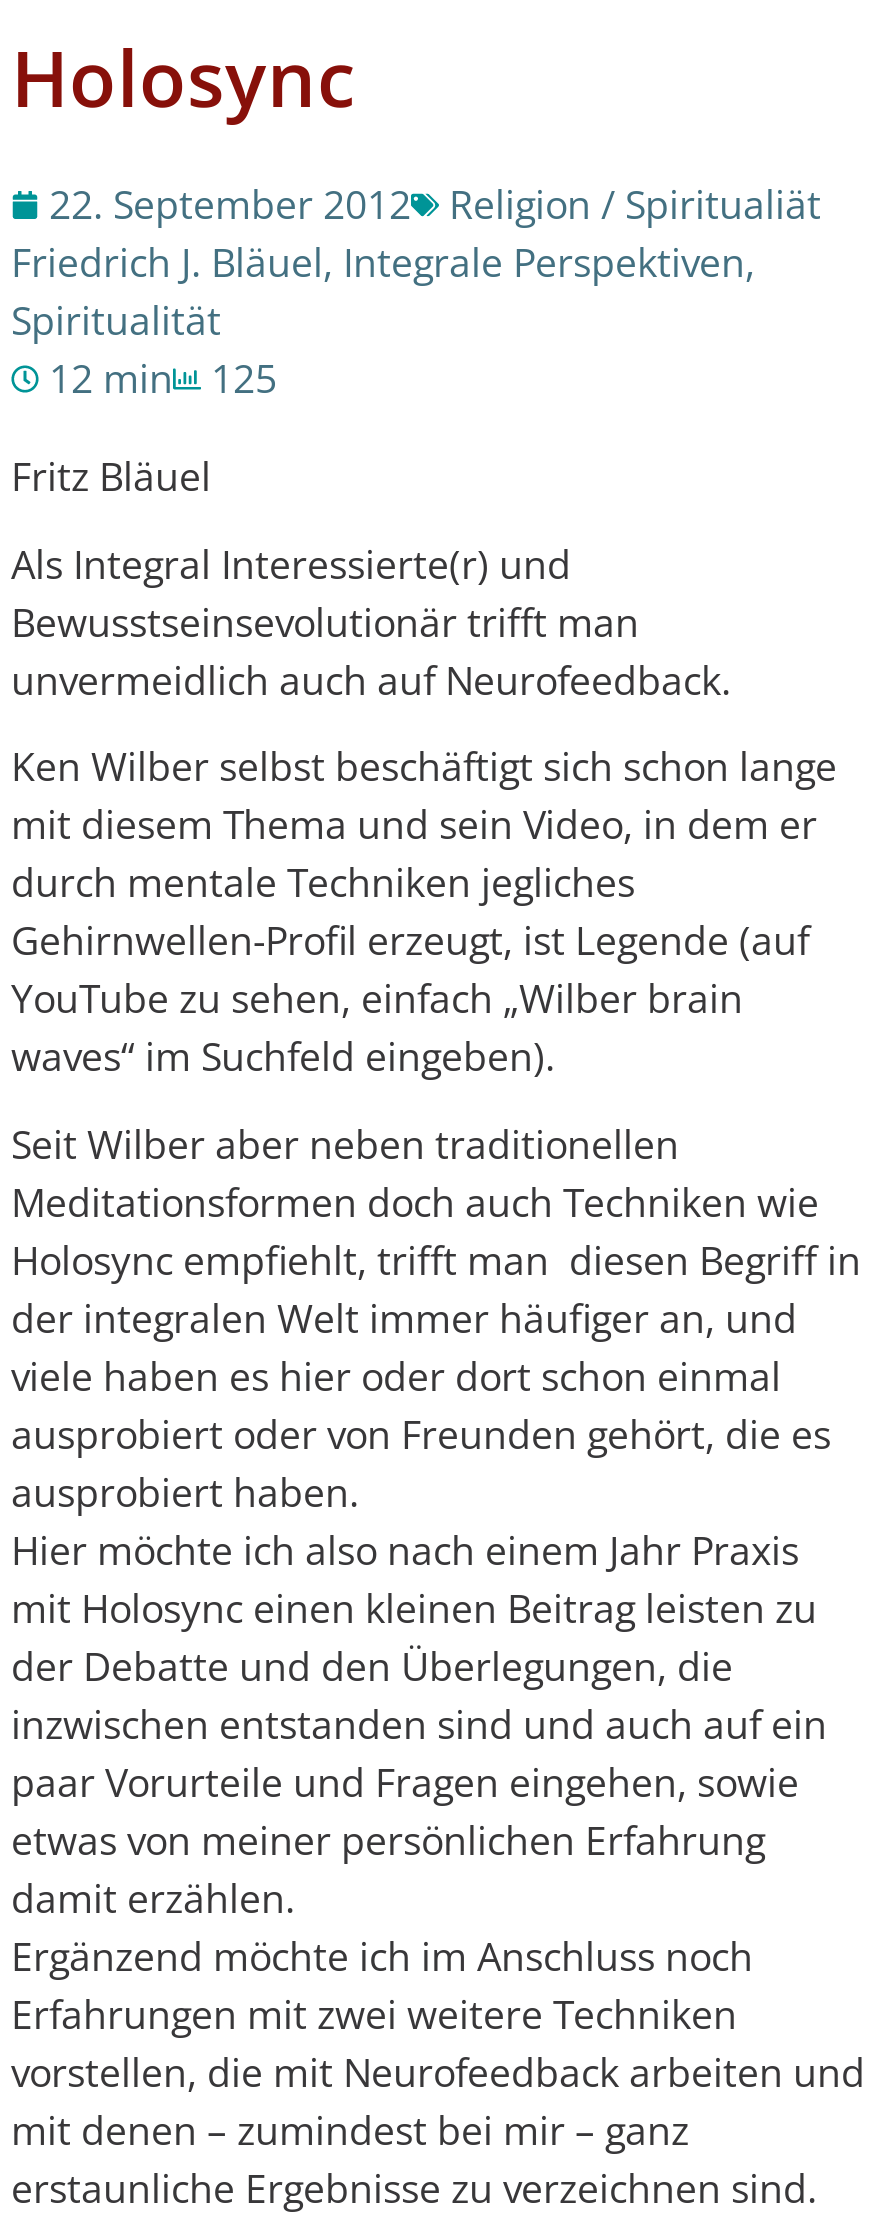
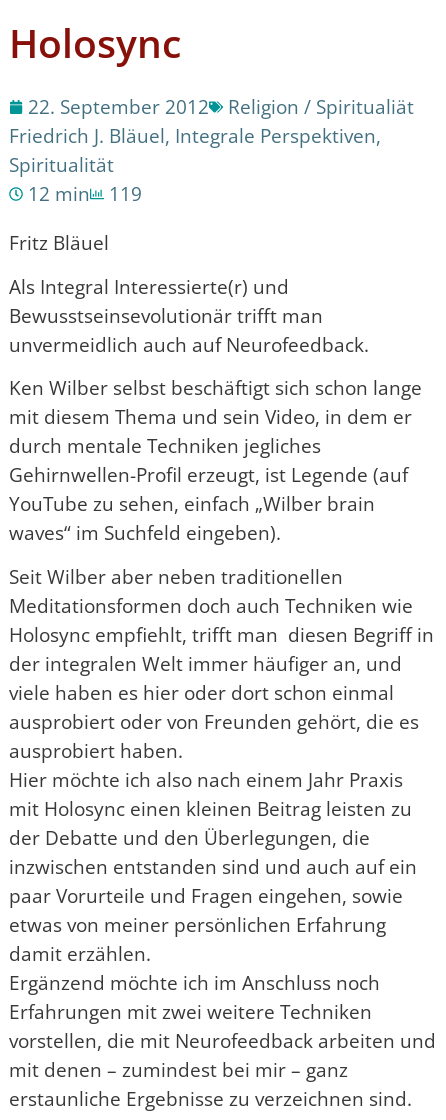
- 12 min 125
+ 12 min 119
